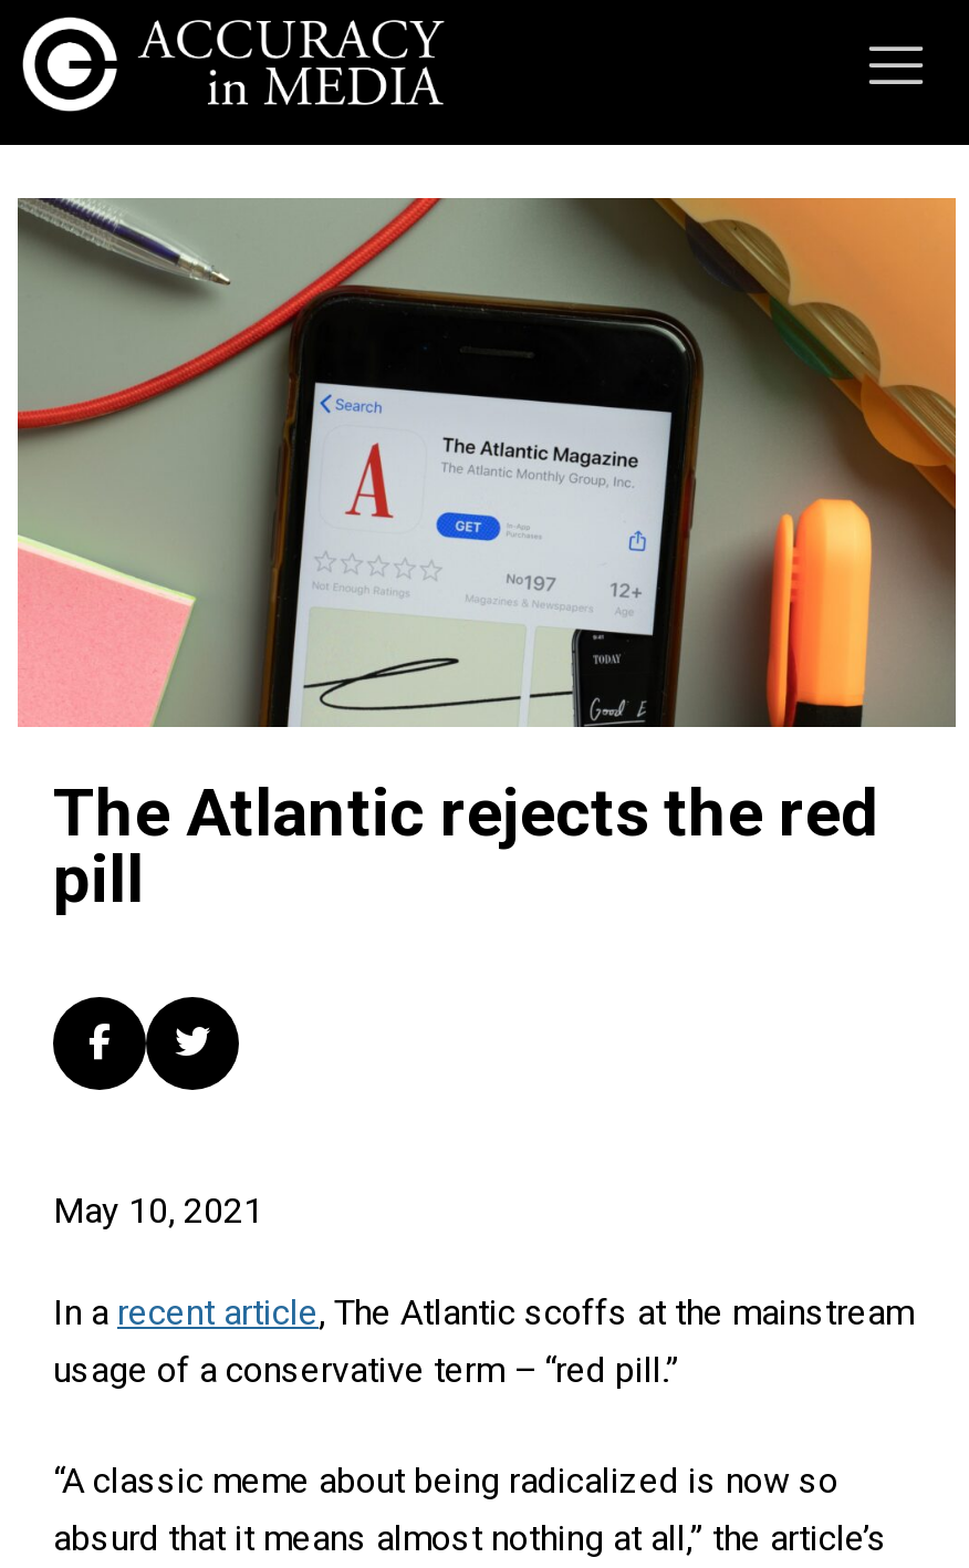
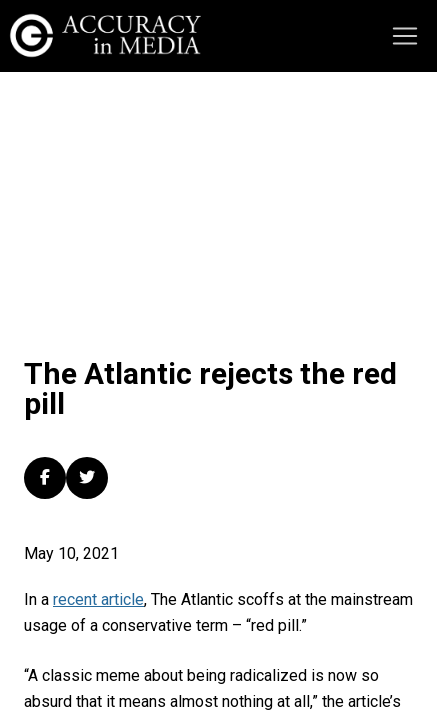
- [image]
